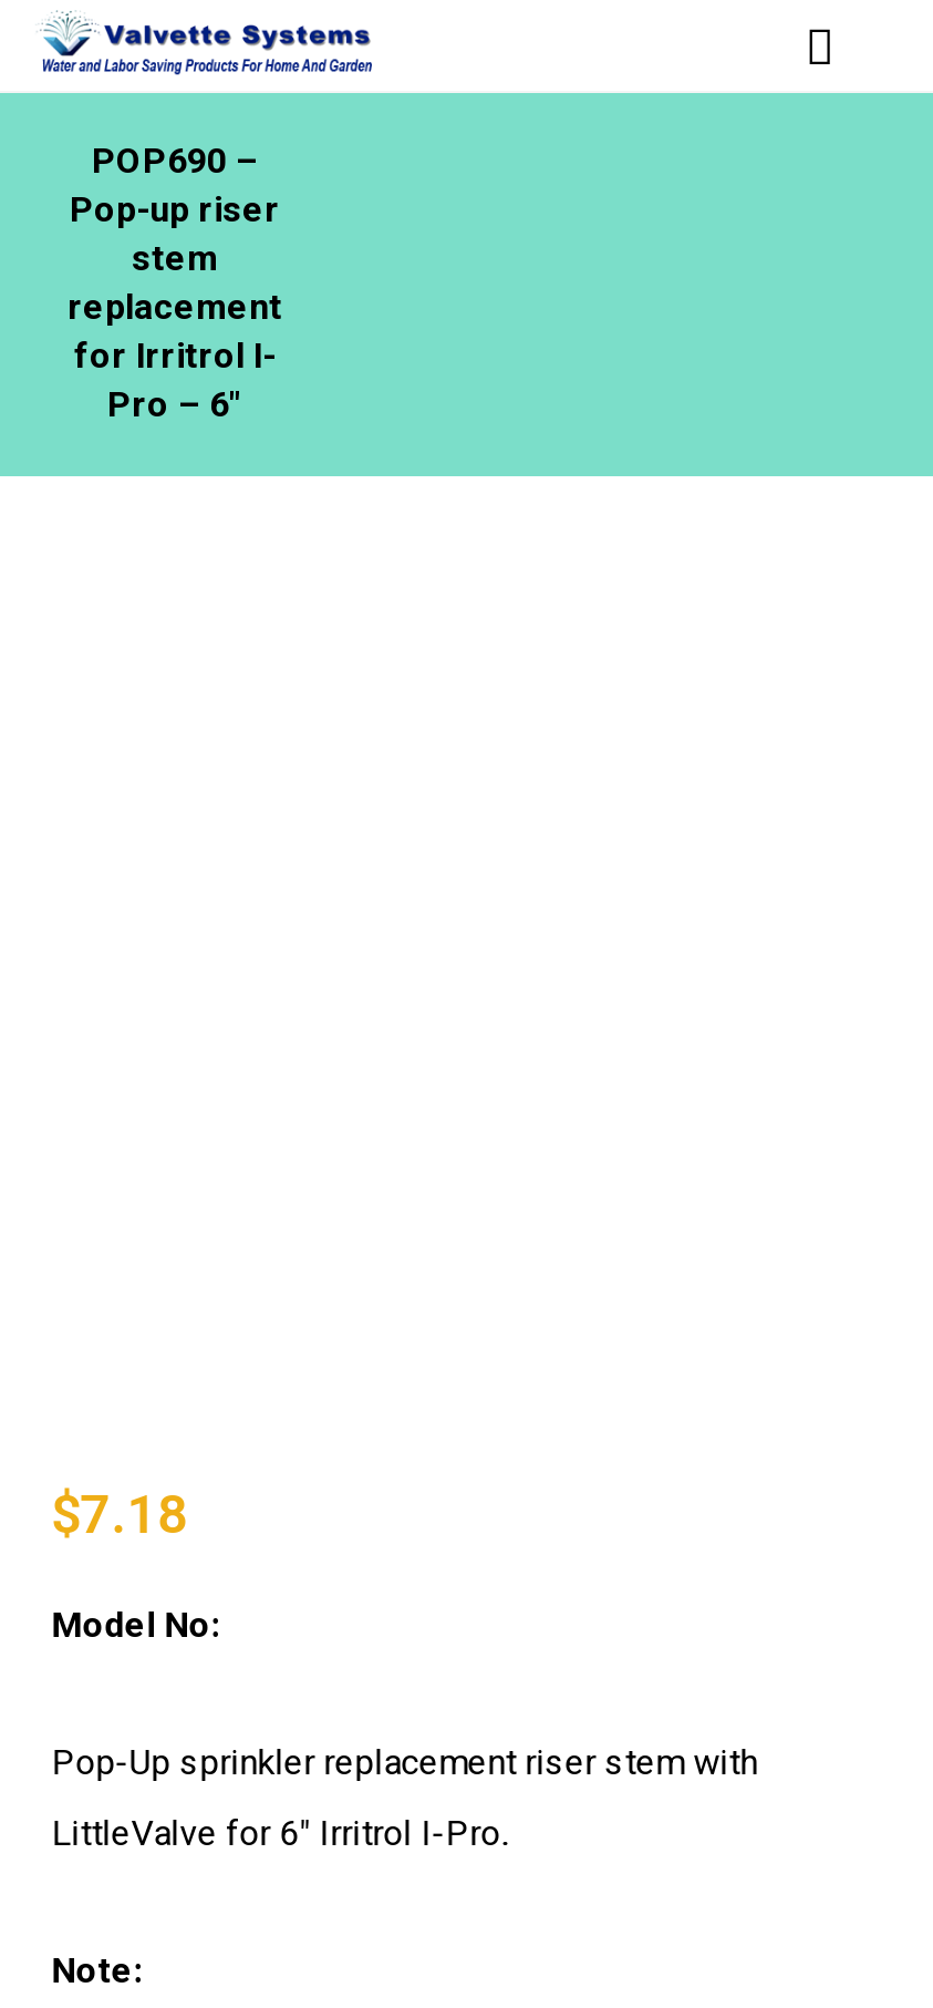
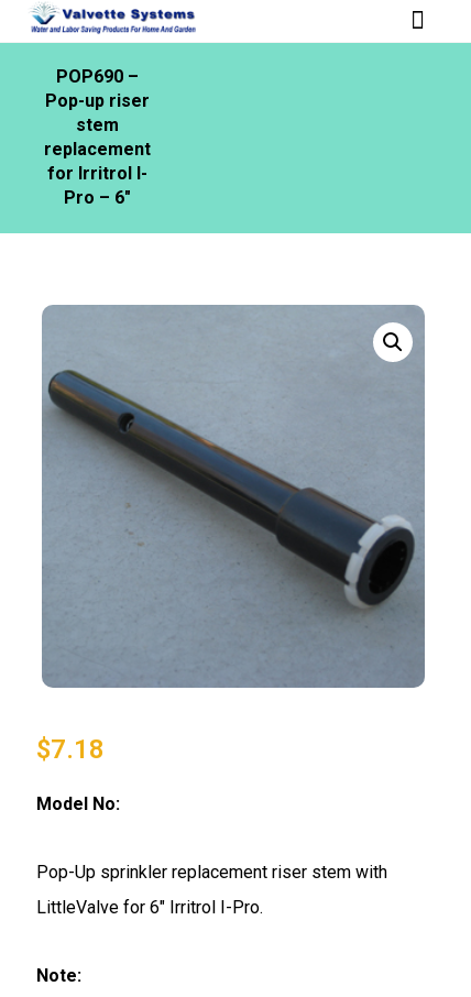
+ [image]
